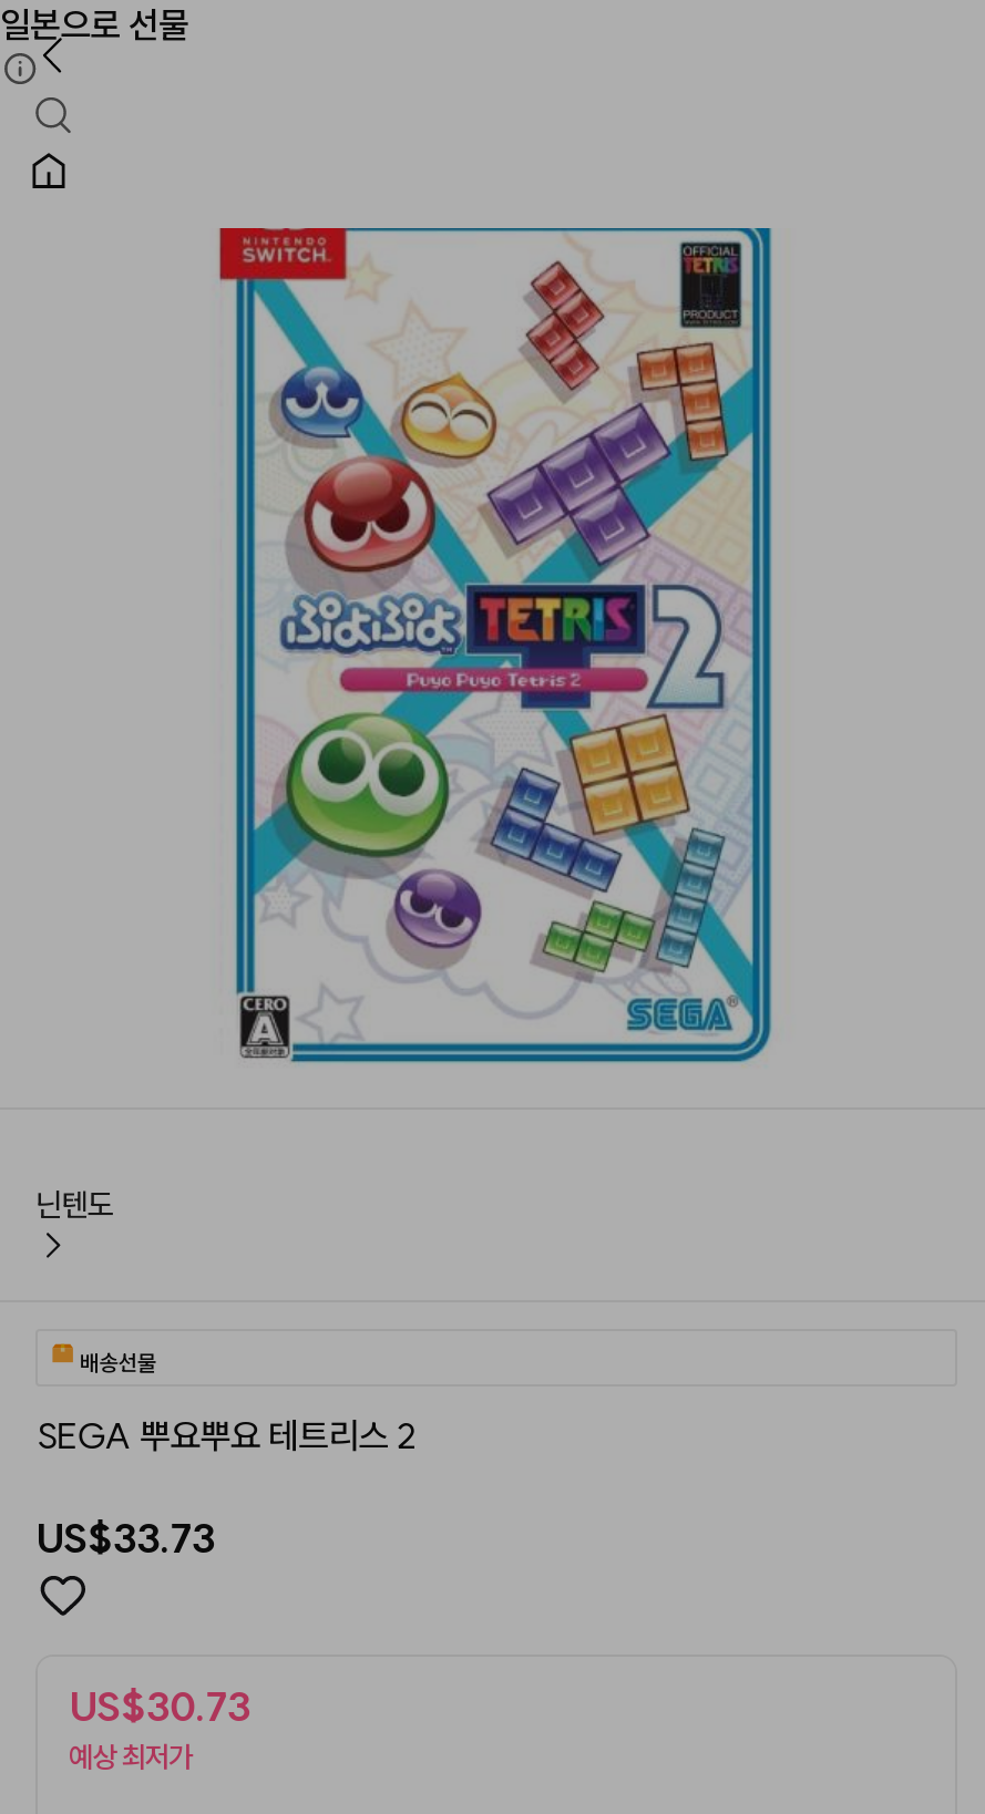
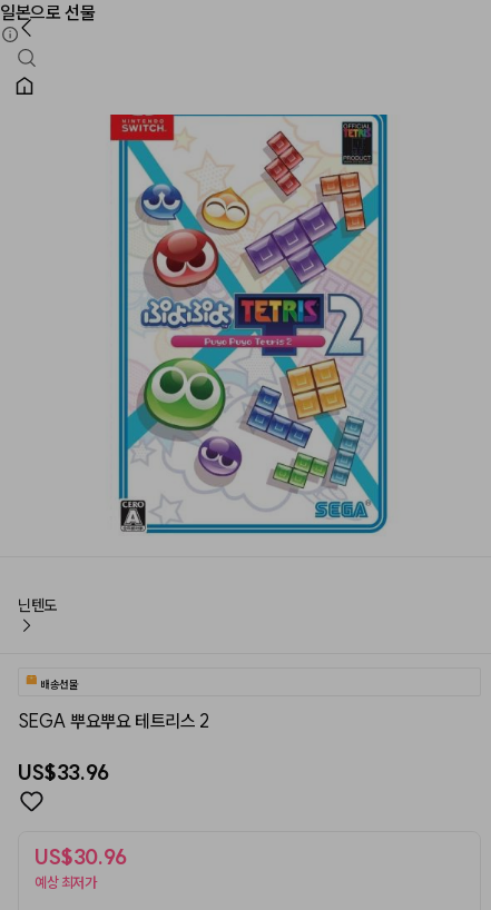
- US$33.73
+ US$33.96

- US$30.73
+ US$30.96
